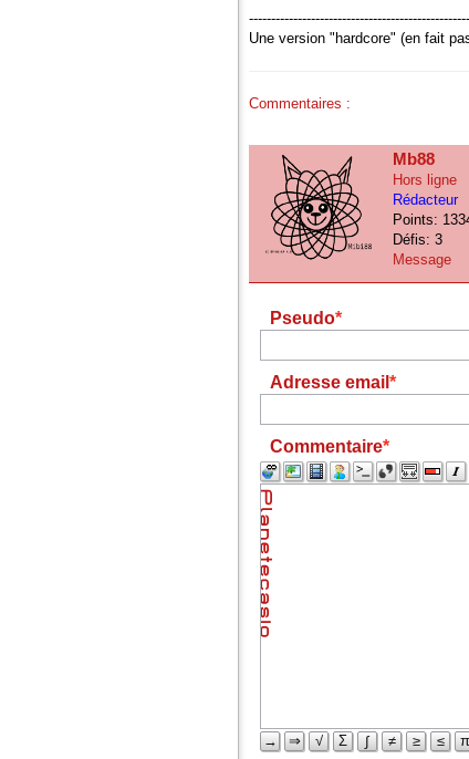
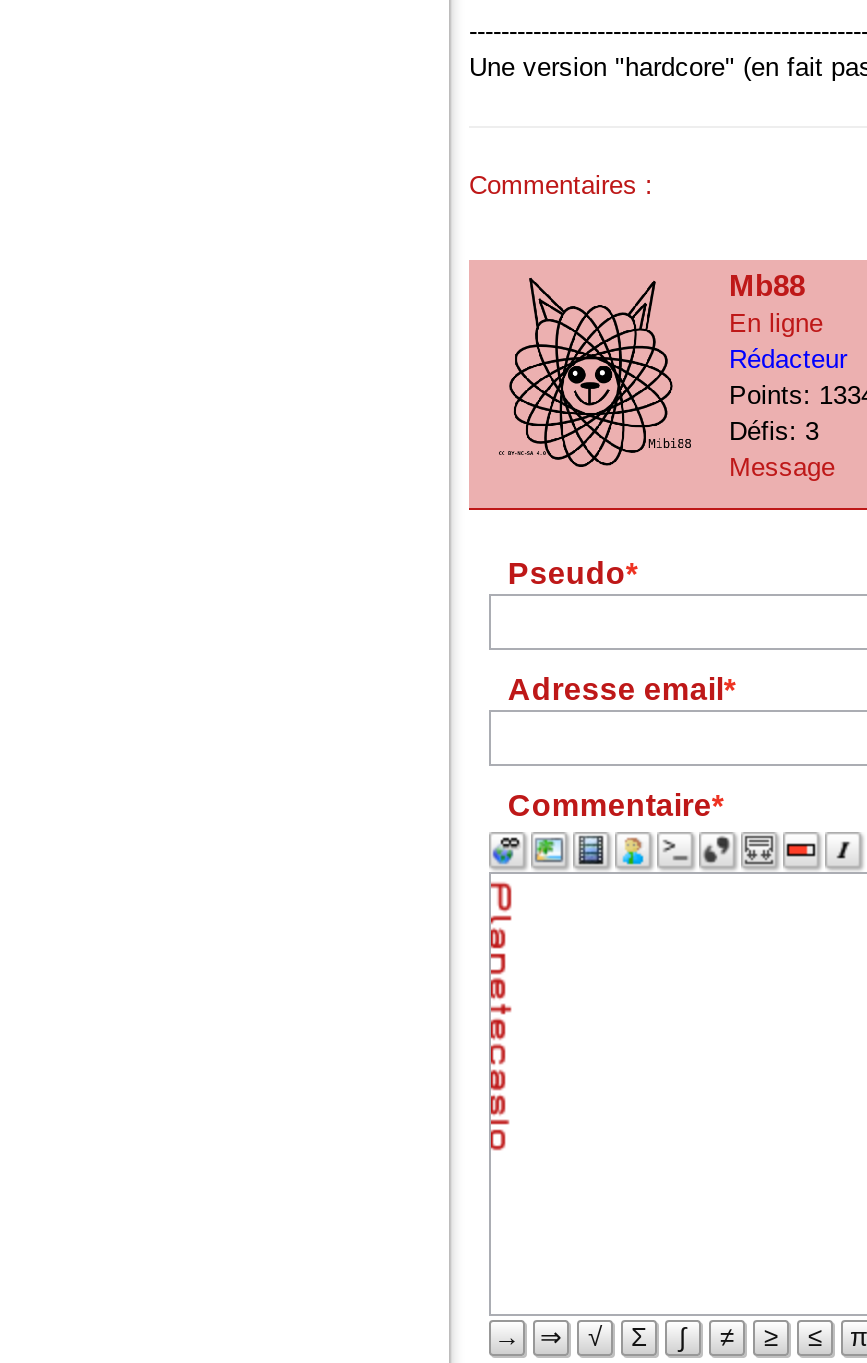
- Hors ligne
+ En ligne
